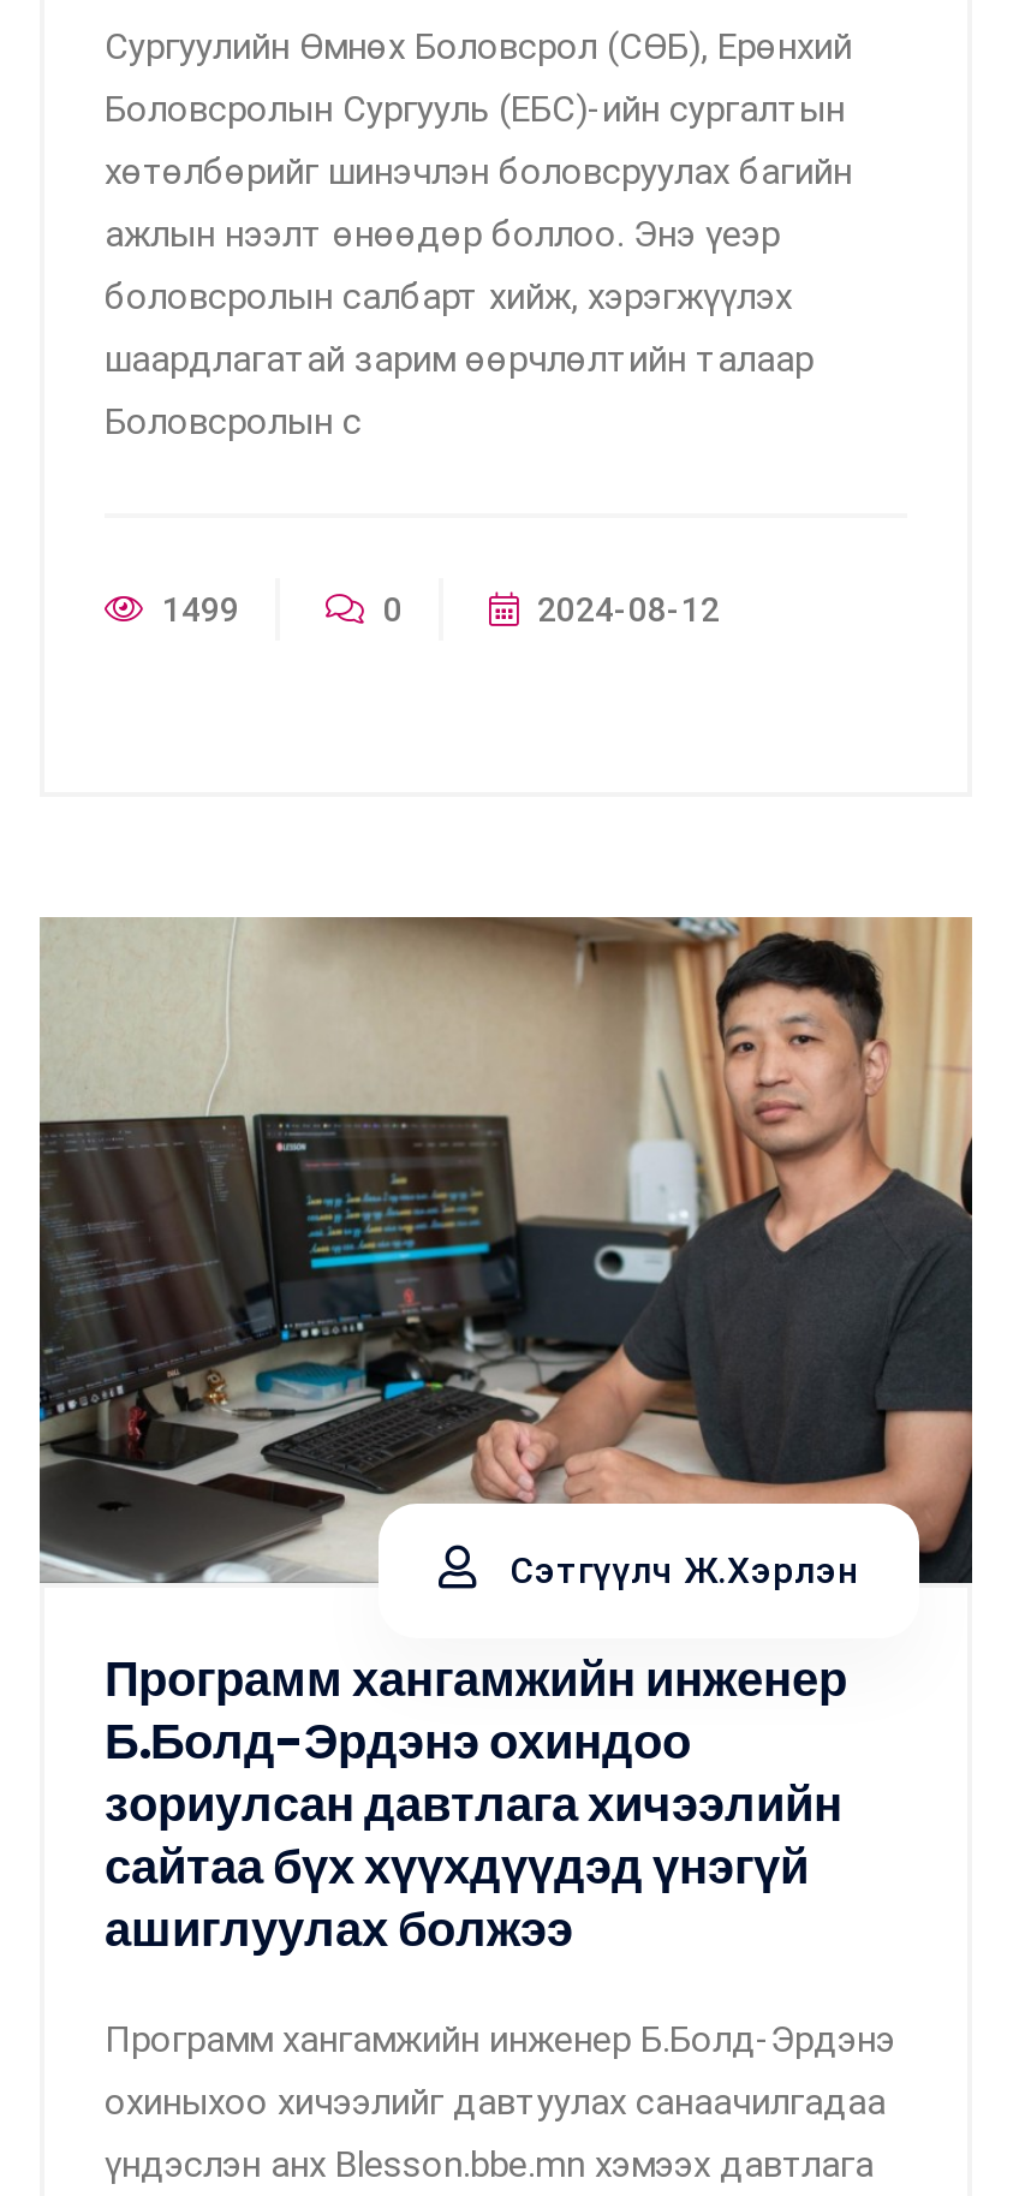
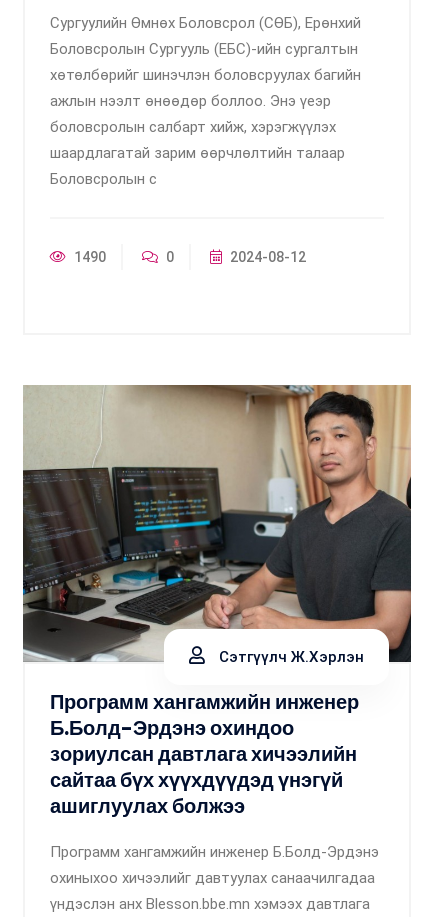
- 1499
+ 1490
